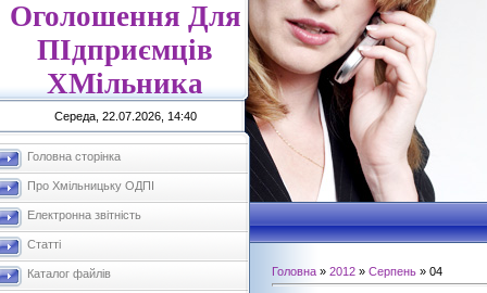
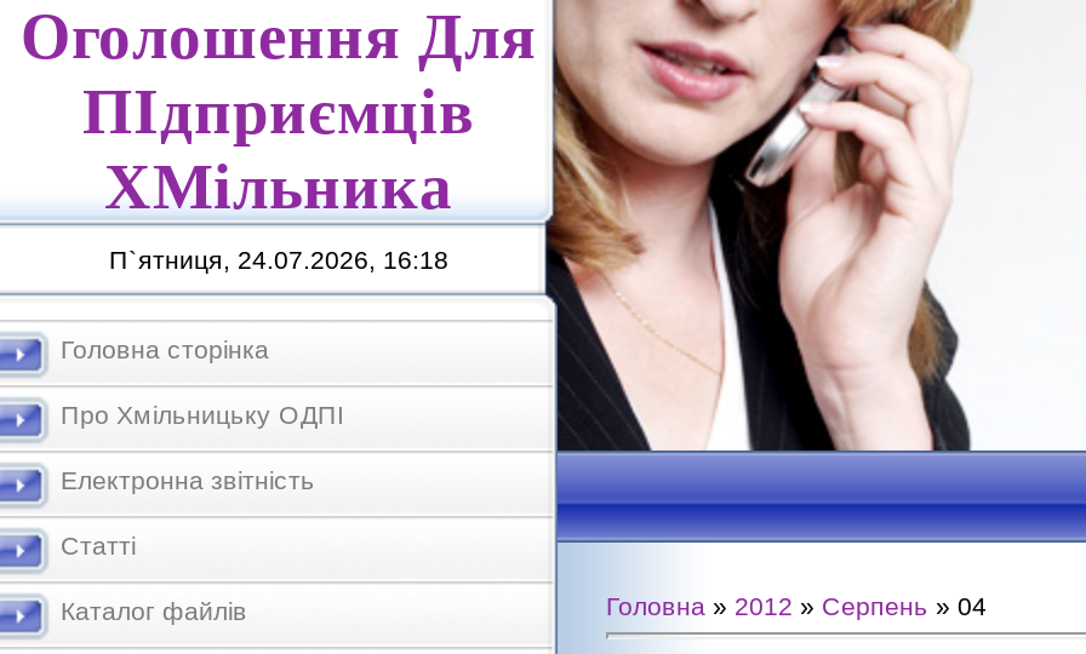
- Середа, 22.07.2026, 14:40
+ П`ятниця, 24.07.2026, 16:18
